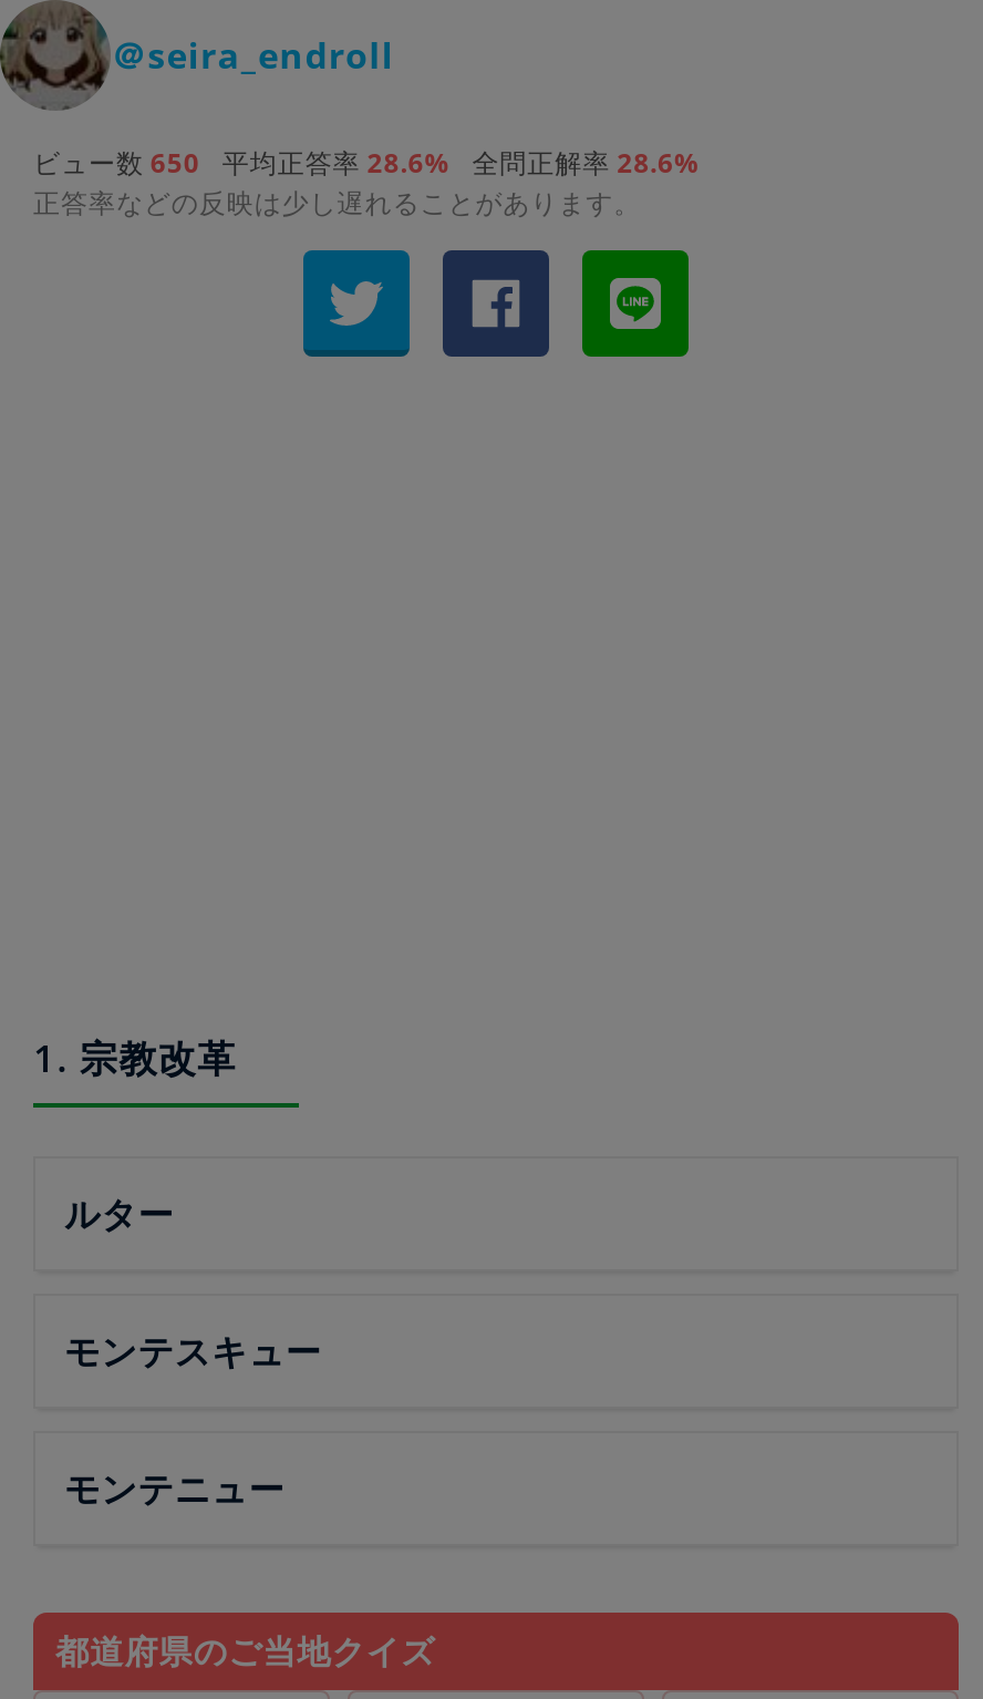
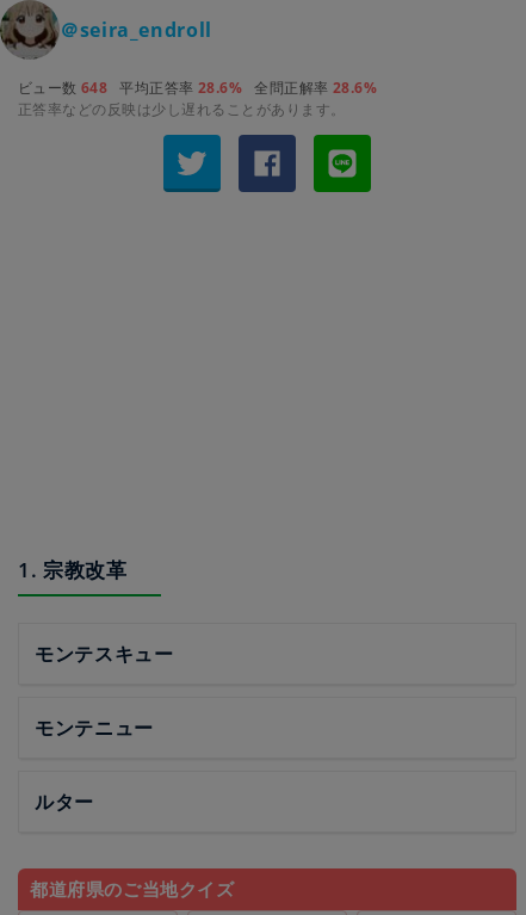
- ビュー数 650 平均正答率 28.6% 全問正解率 28.6%
+ ビュー数 648 平均正答率 28.6% 全問正解率 28.6%

moved down: ルター

moved up: モンテスキュー | モンテニュー
